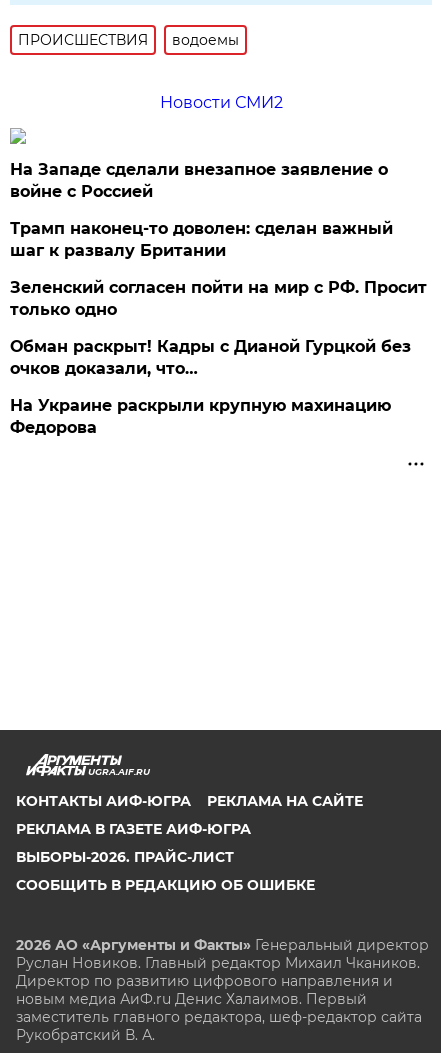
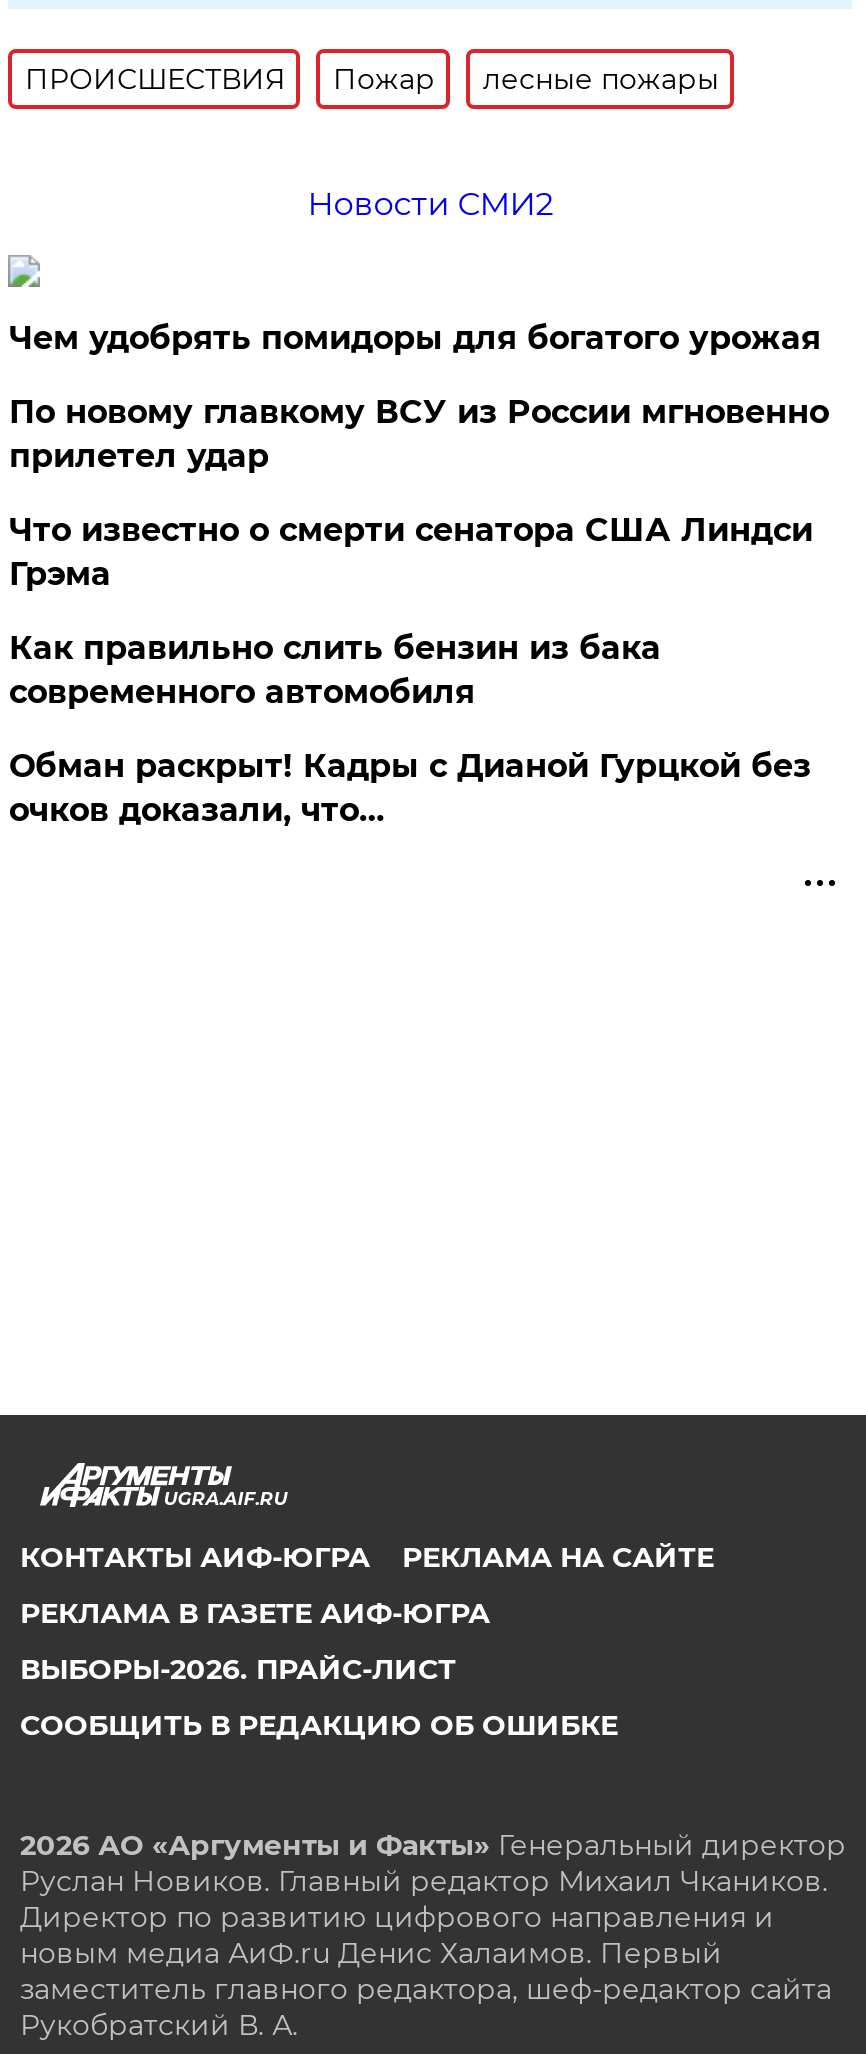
- водоемы
+ Пожар
+ лесные пожары

- На Западе сделали внезапное заявление о
- войне с Россией
- Трамп наконец-то доволен: сделан важный
- шаг к развалу Британии
- Зеленский согласен пойти на мир с РФ. Просит
- только одно
+ Чем удобрять помидоры для богатого урожая
+ По новому главкому ВСУ из России мгновенно
+ прилетел удар
+ Что известно о смерти сенатора США Линдси
+ Грэма
+ Как правильно слить бензин из бака
+ современного автомобиля

moved down: Обман раскрыт! Кадры с Дианой Гурцкой без | очков доказали, что…

- На Украине раскрыли крупную махинацию
- Федорова
